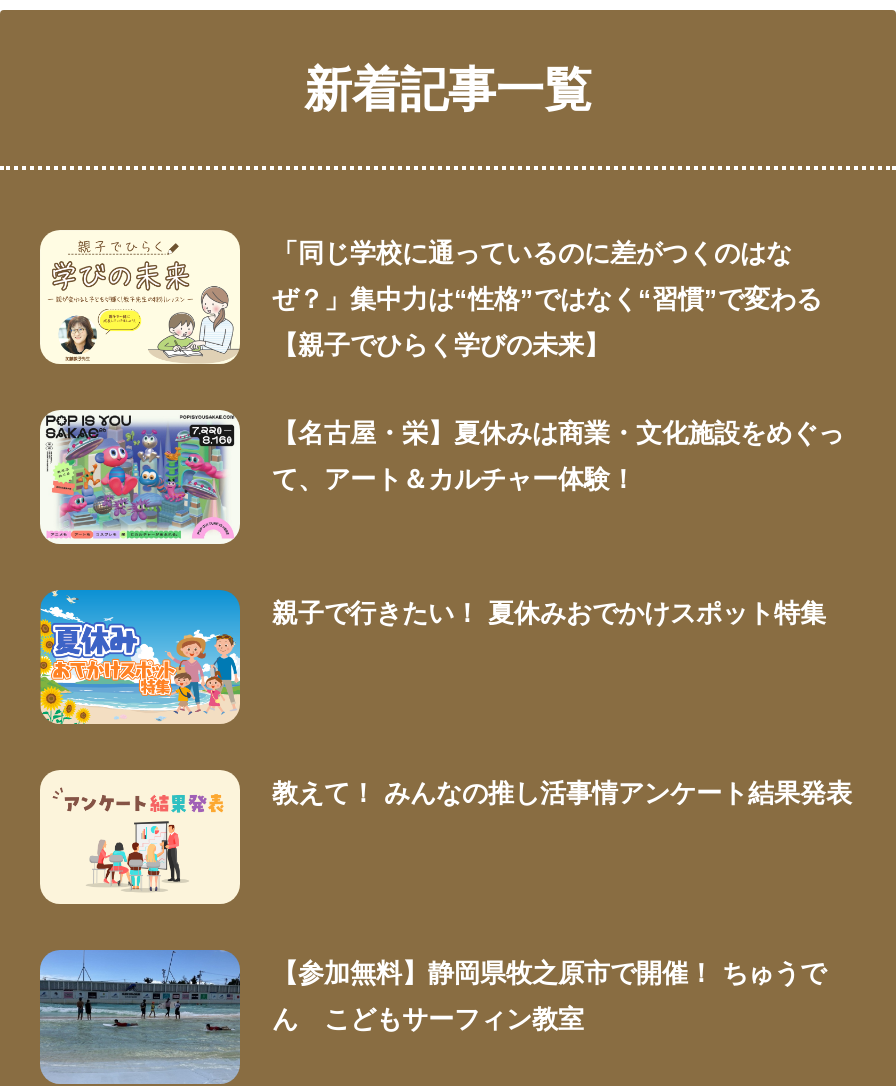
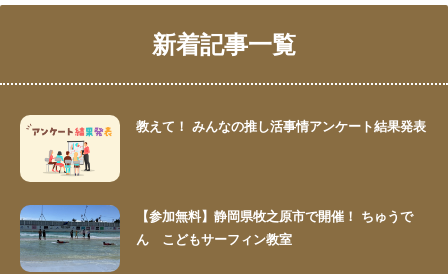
- [image]
- 「同じ学校に通っているのに差がつくのはな
- ぜ？」集中力は“性格”ではなく“習慣”で変わる
- 【親子でひらく学びの未来】
- 【名古屋・栄】夏休みは商業・文化施設をめぐっ
- て、アート＆カルチャー体験！

- [image]

- [image]
- 親子で行きたい！ 夏休みおでかけスポット特集
